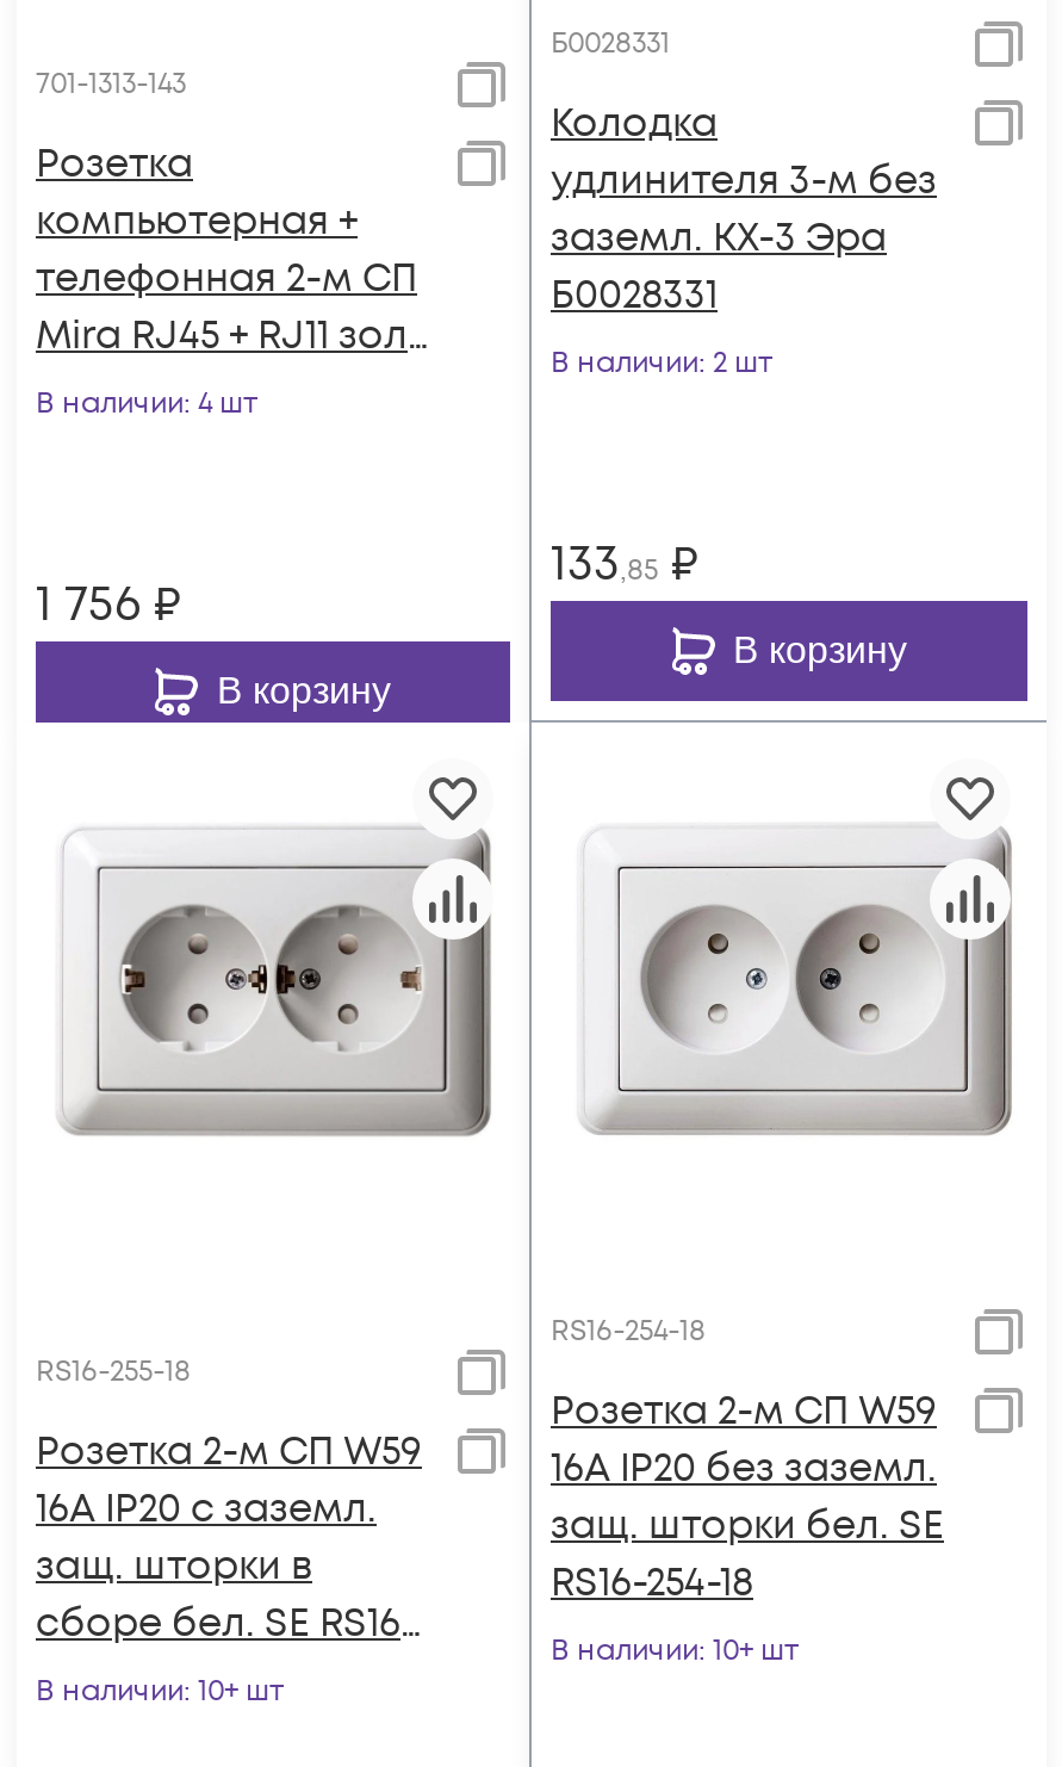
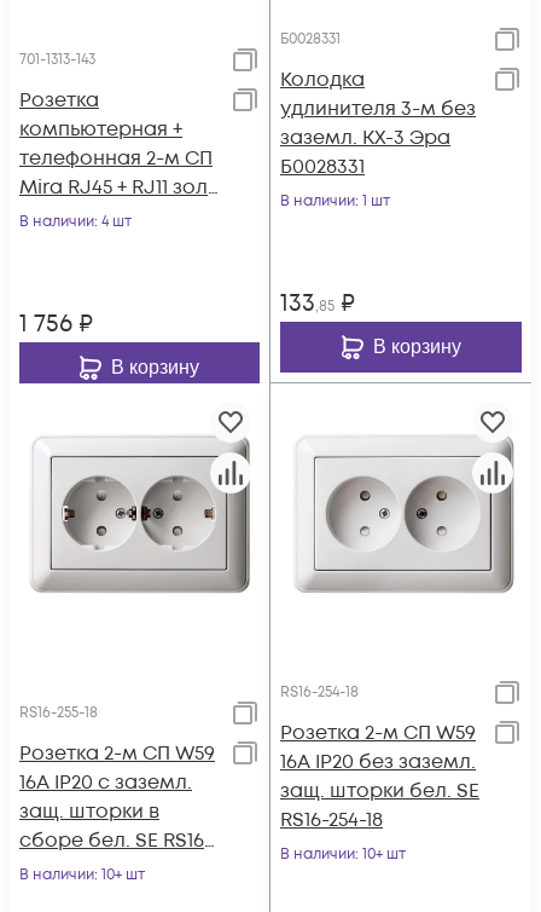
- В наличии: 2 шт
+ В наличии: 1 шт
